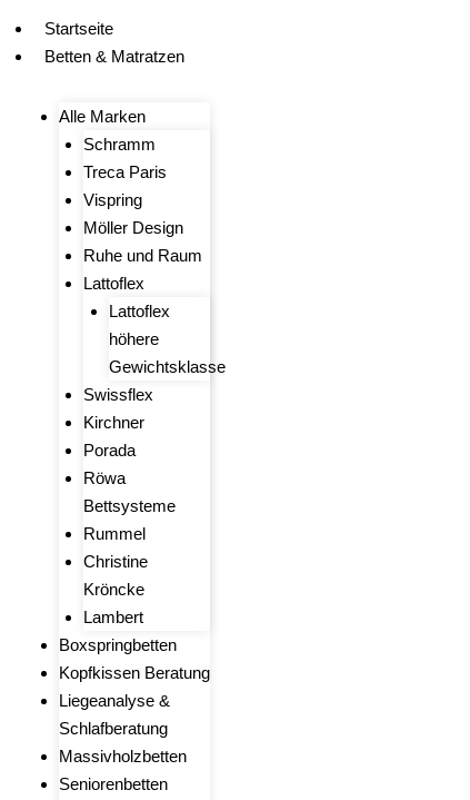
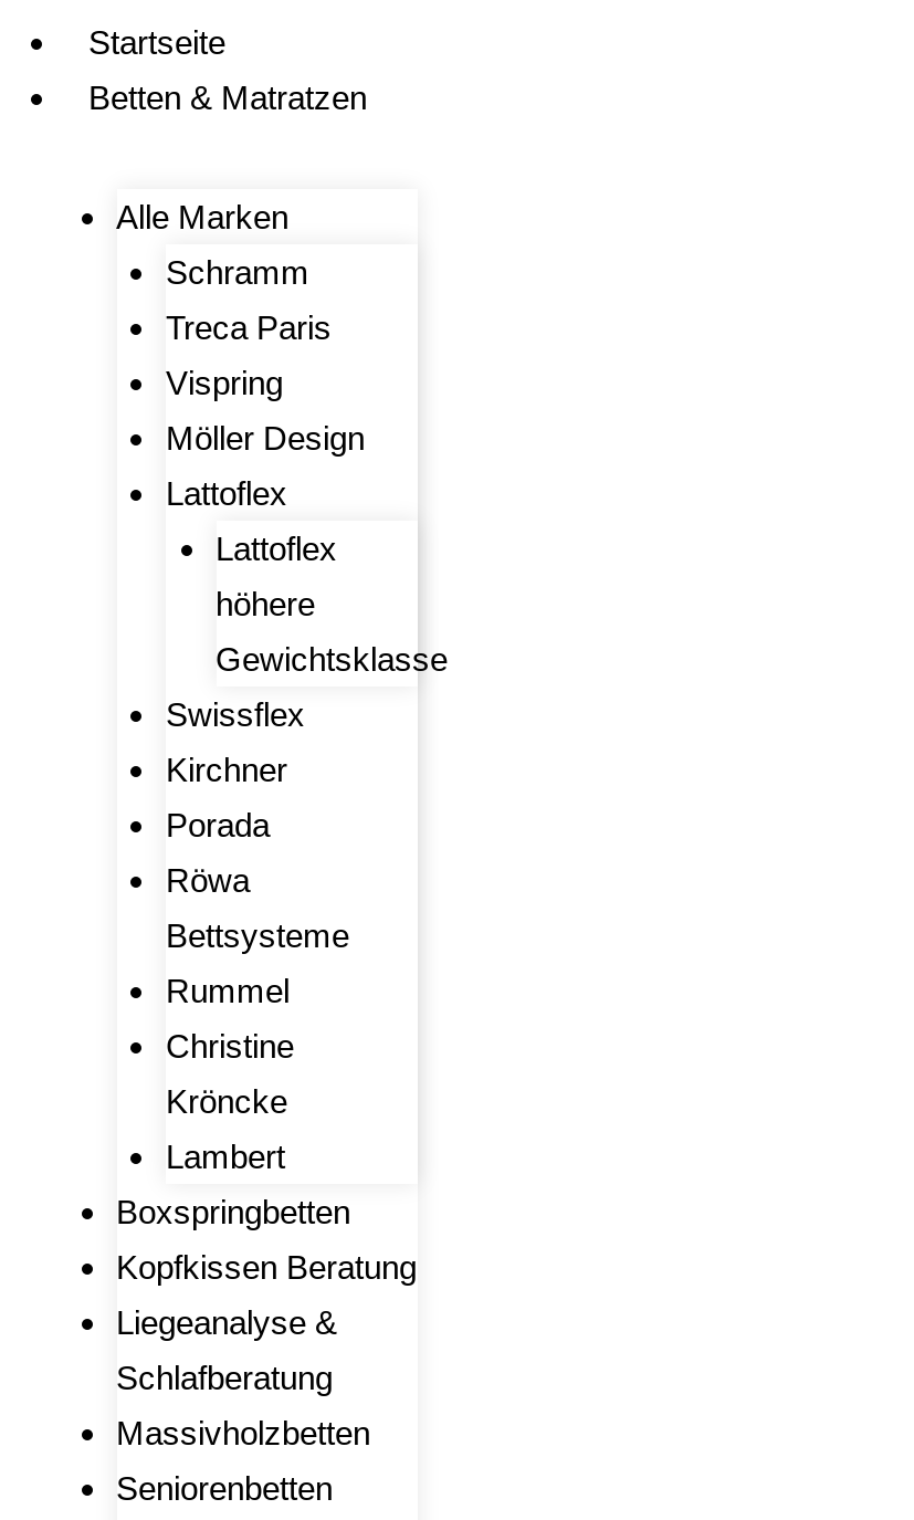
- Ruhe und Raum
